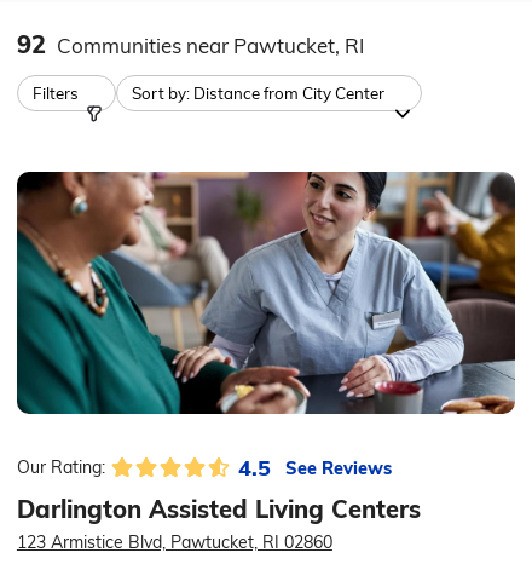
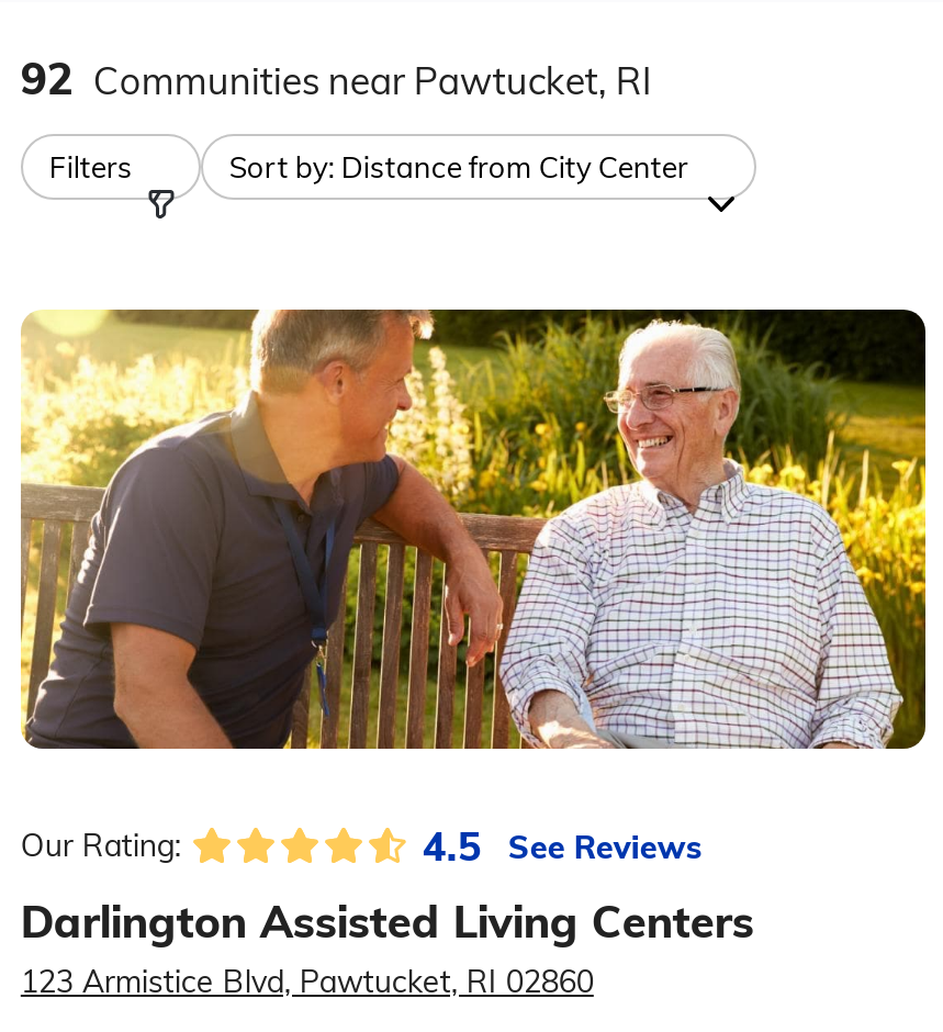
- [image]
+ [image]
